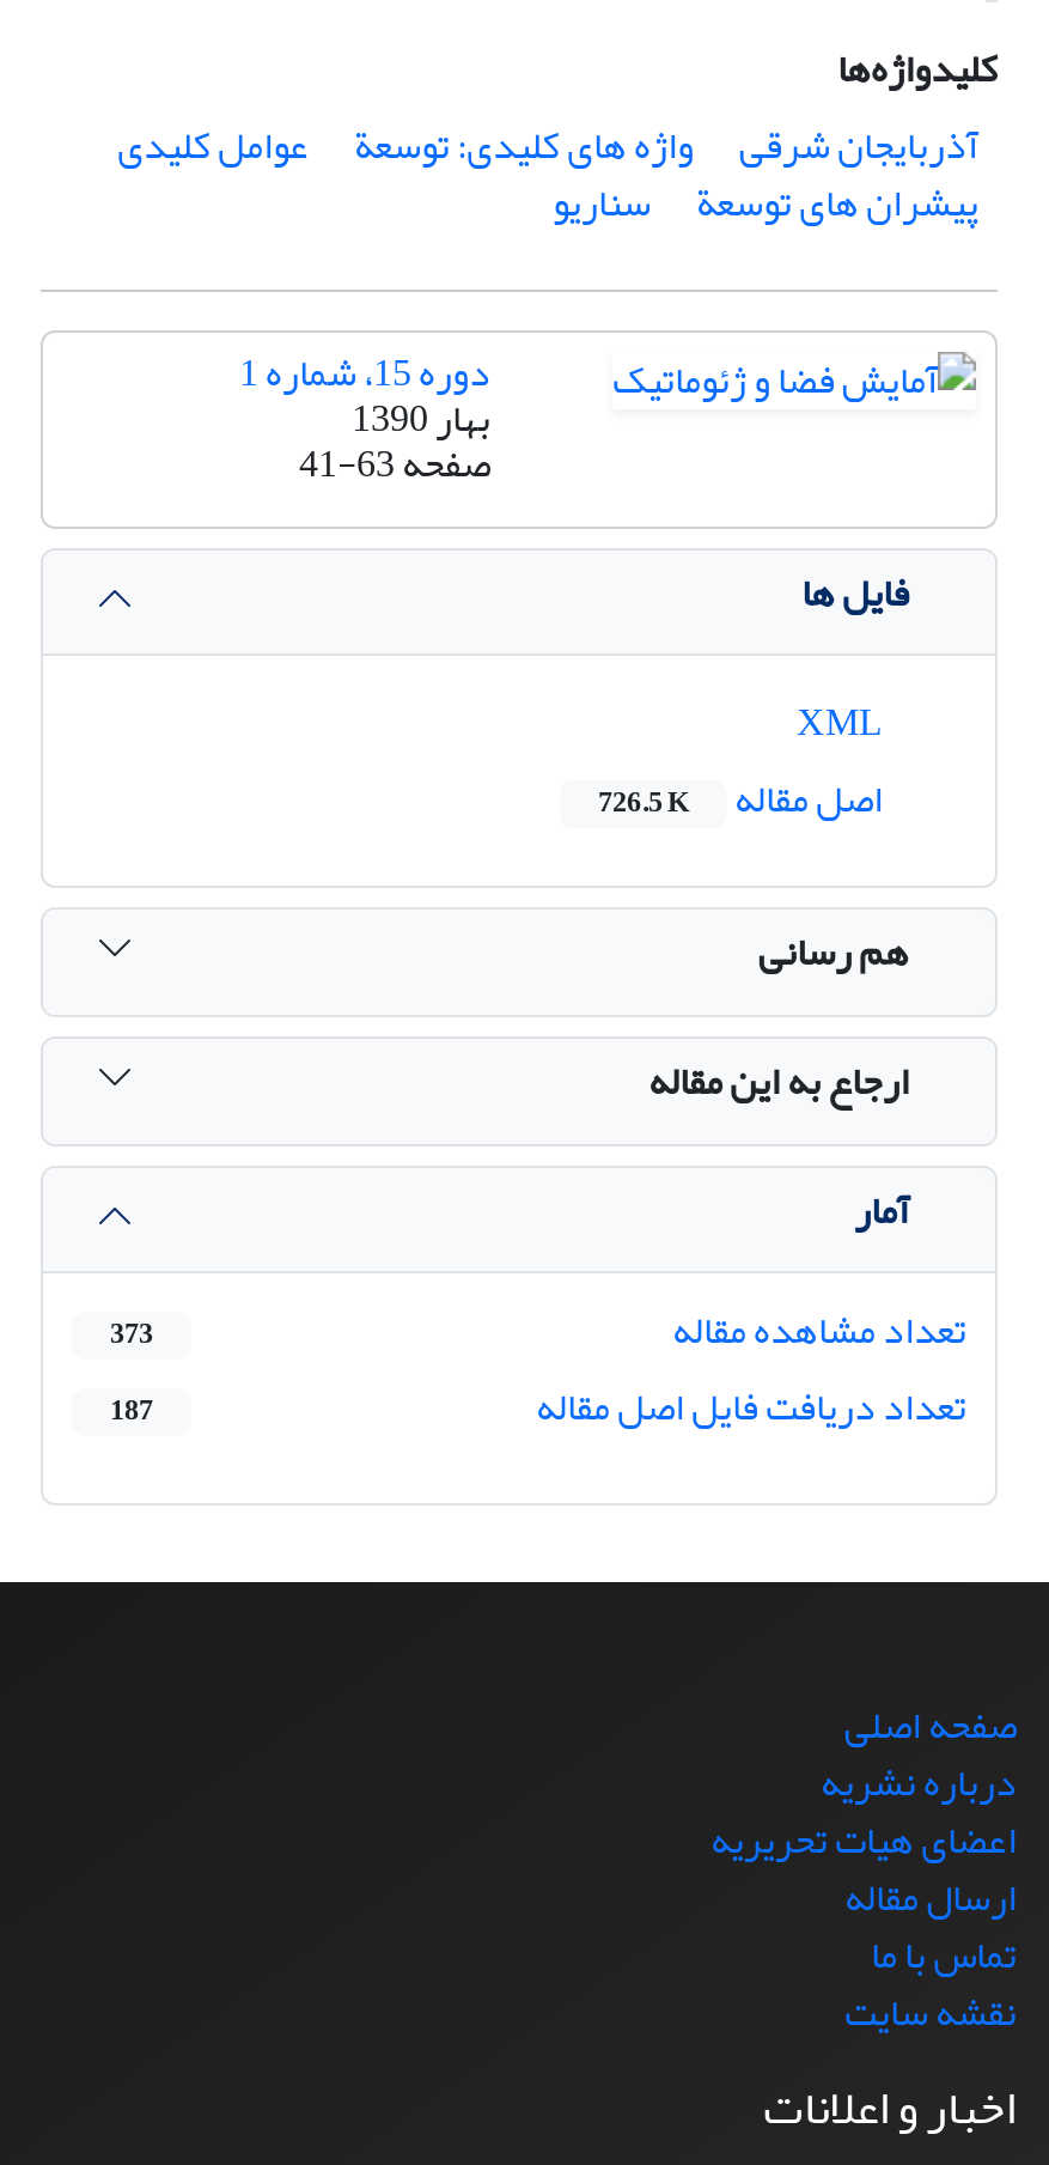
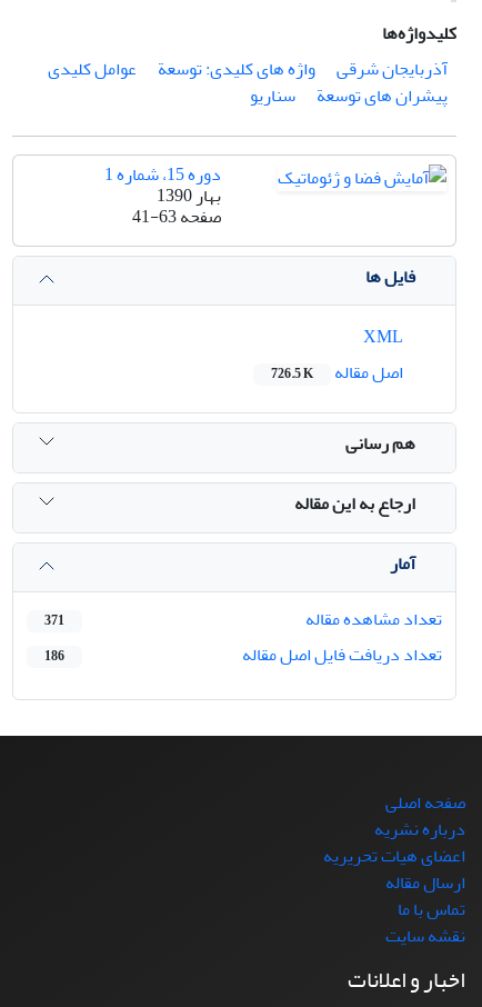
- 373
+ 371

- 187
+ 186
